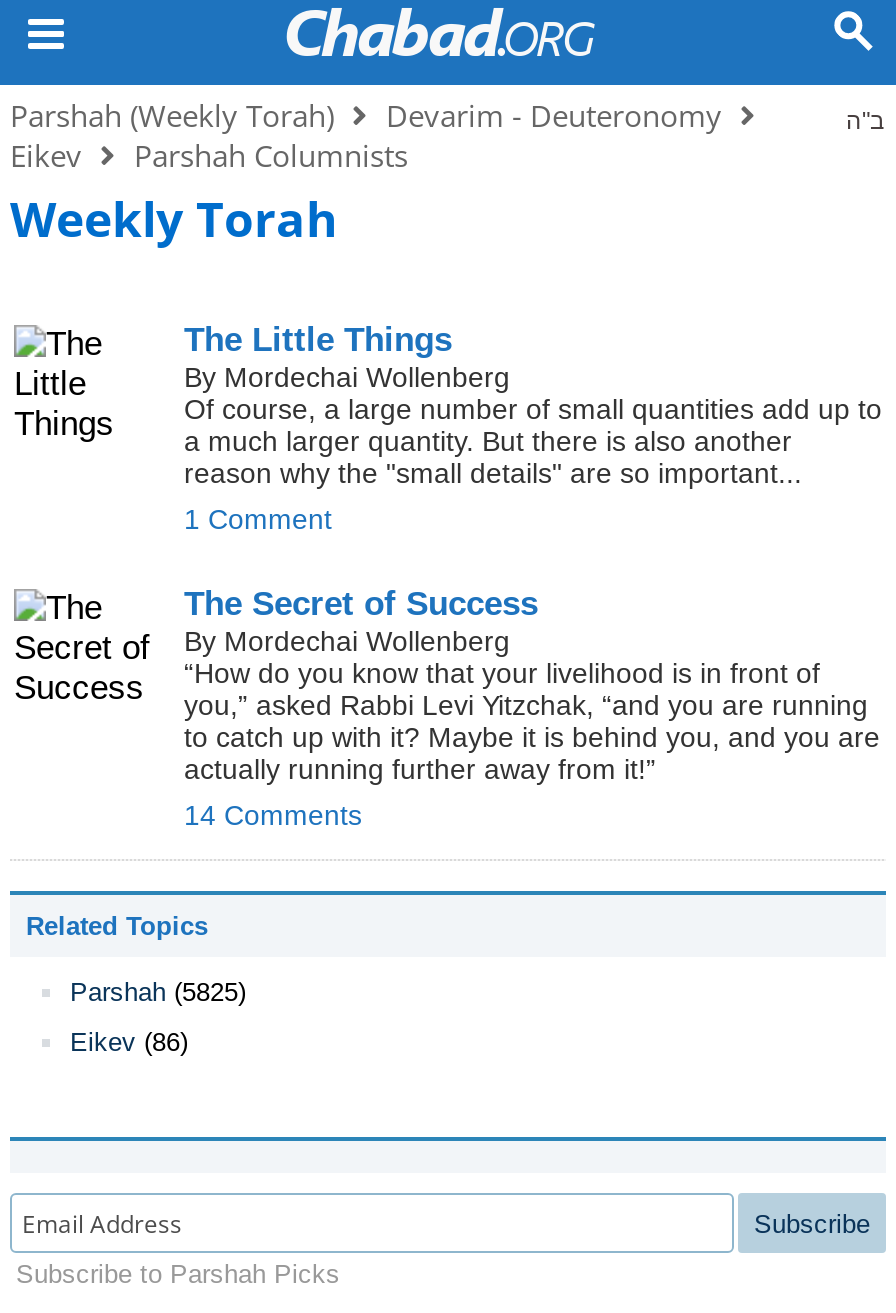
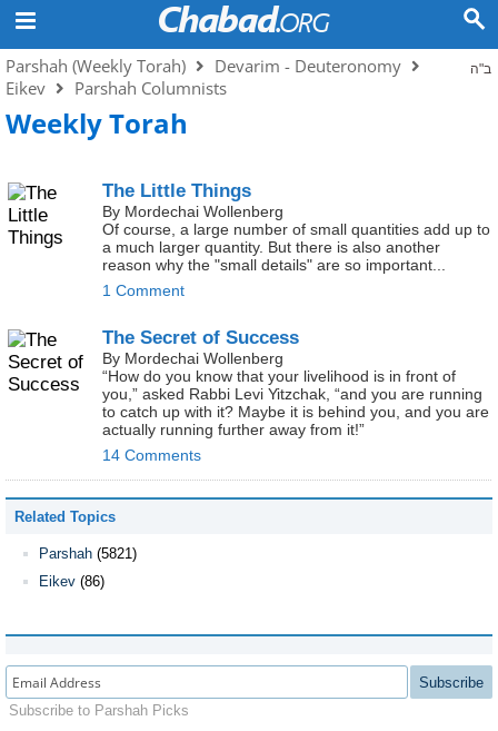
- Parshah (5825)
+ Parshah (5821)
